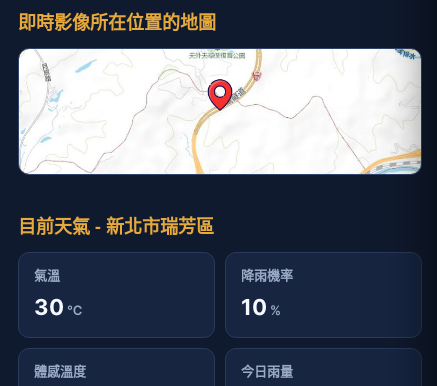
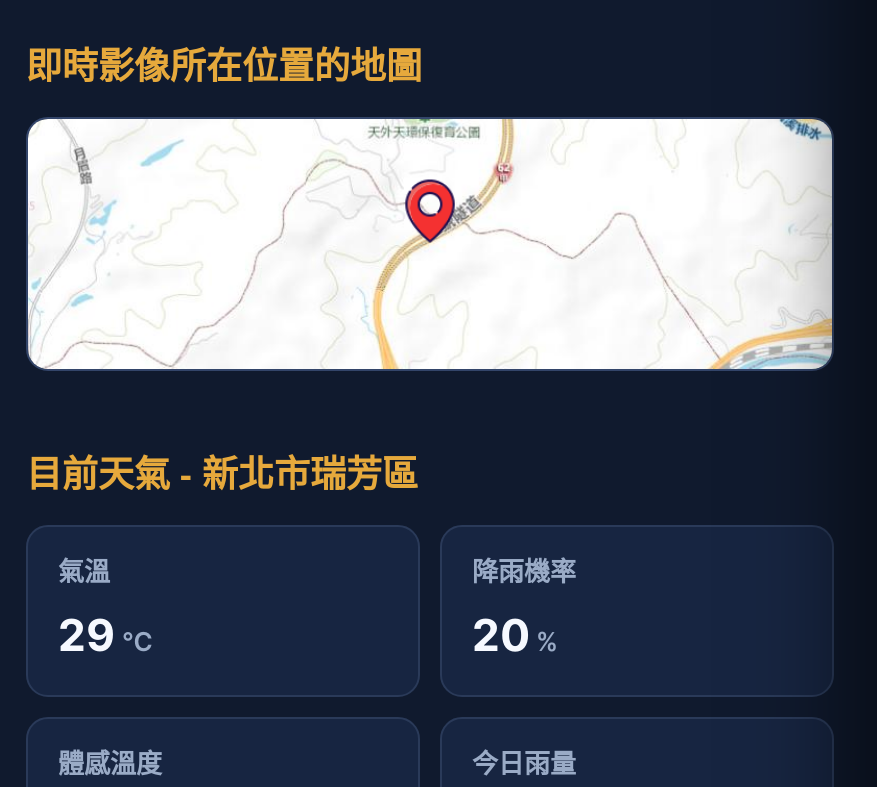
- 30 ℃
+ 29 ℃

- 10%
+ 20%
